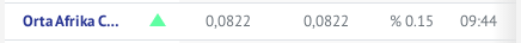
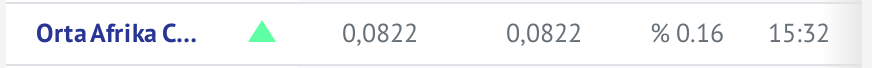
- % 0.15
+ % 0.16

- 09:44
+ 15:32
